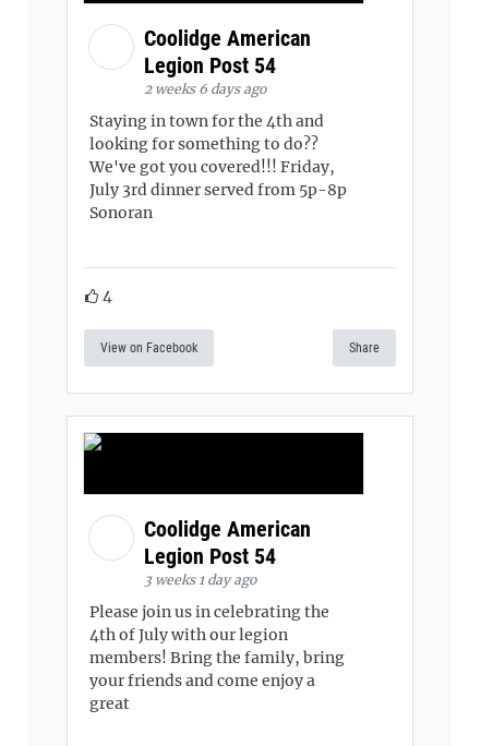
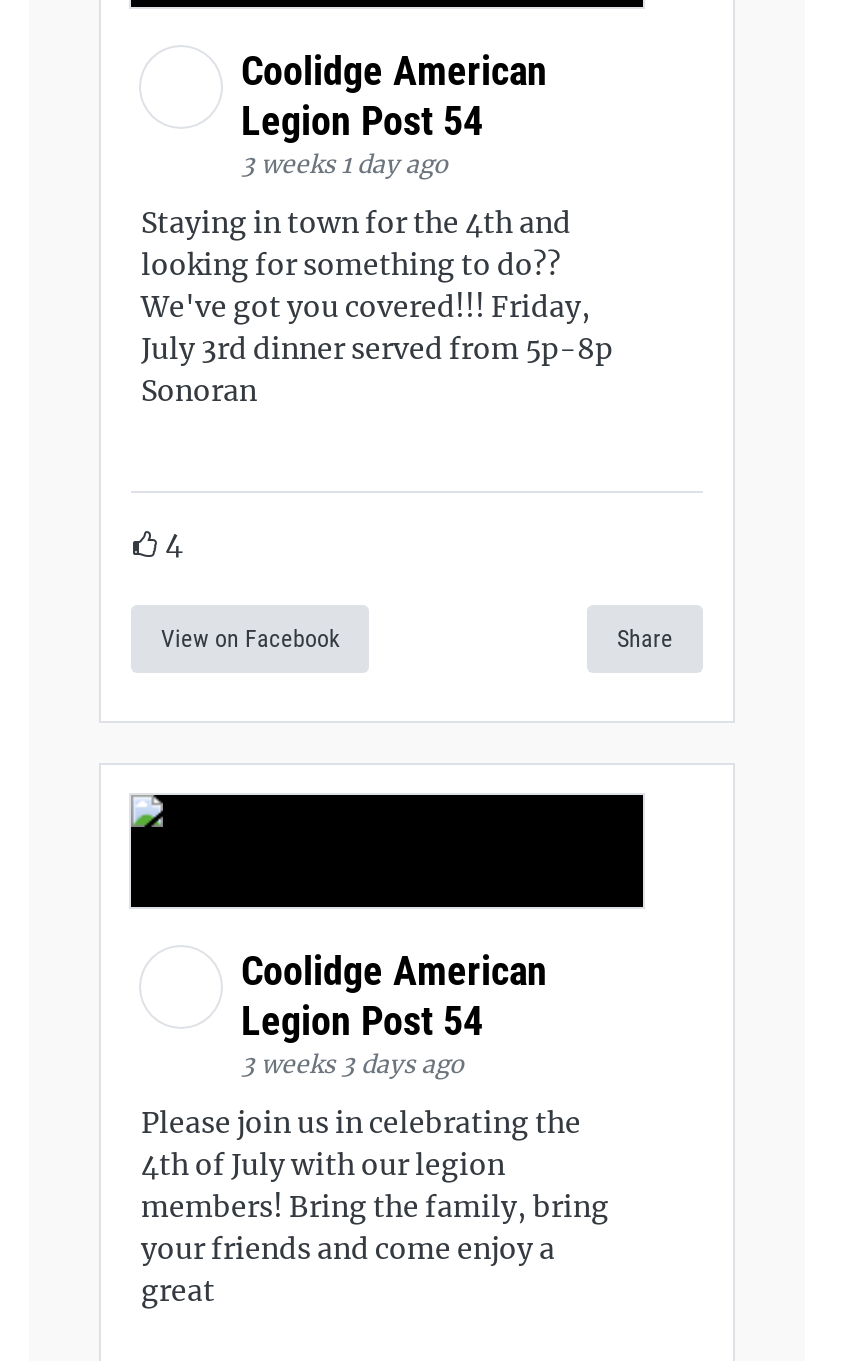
- 2 weeks 6 days ago
+ 3 weeks 1 day ago

- 3 weeks 1 day ago
+ 3 weeks 3 days ago
